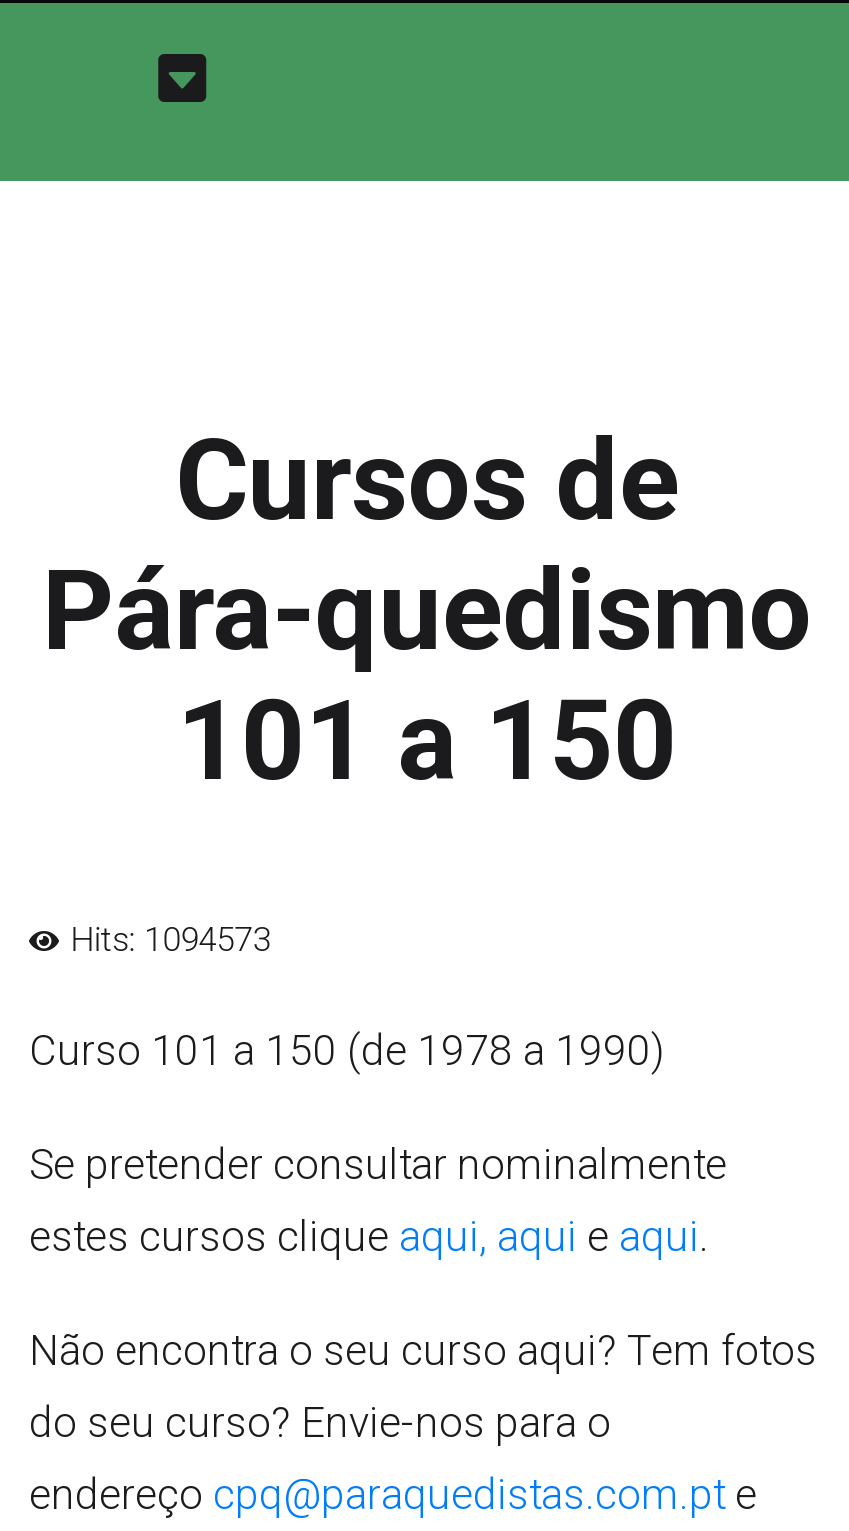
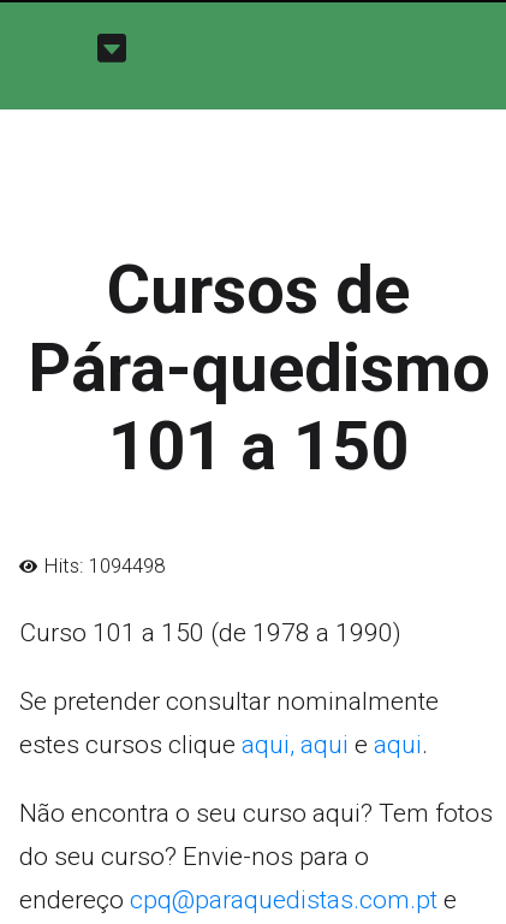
- Hits: 1094573
+ Hits: 1094498
